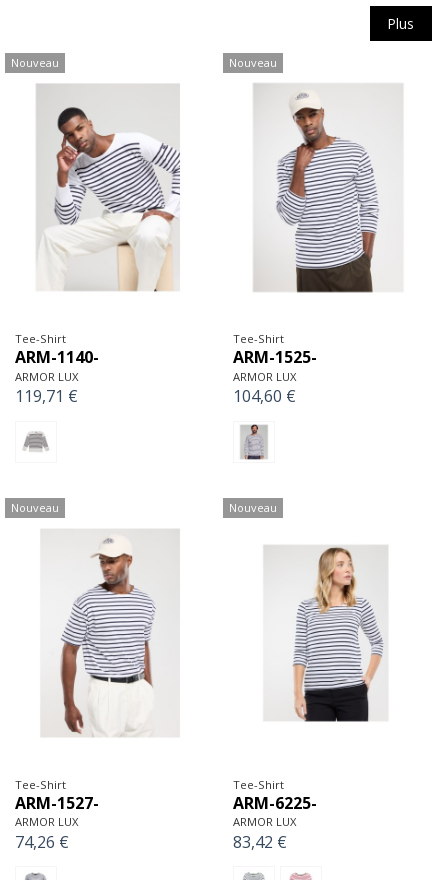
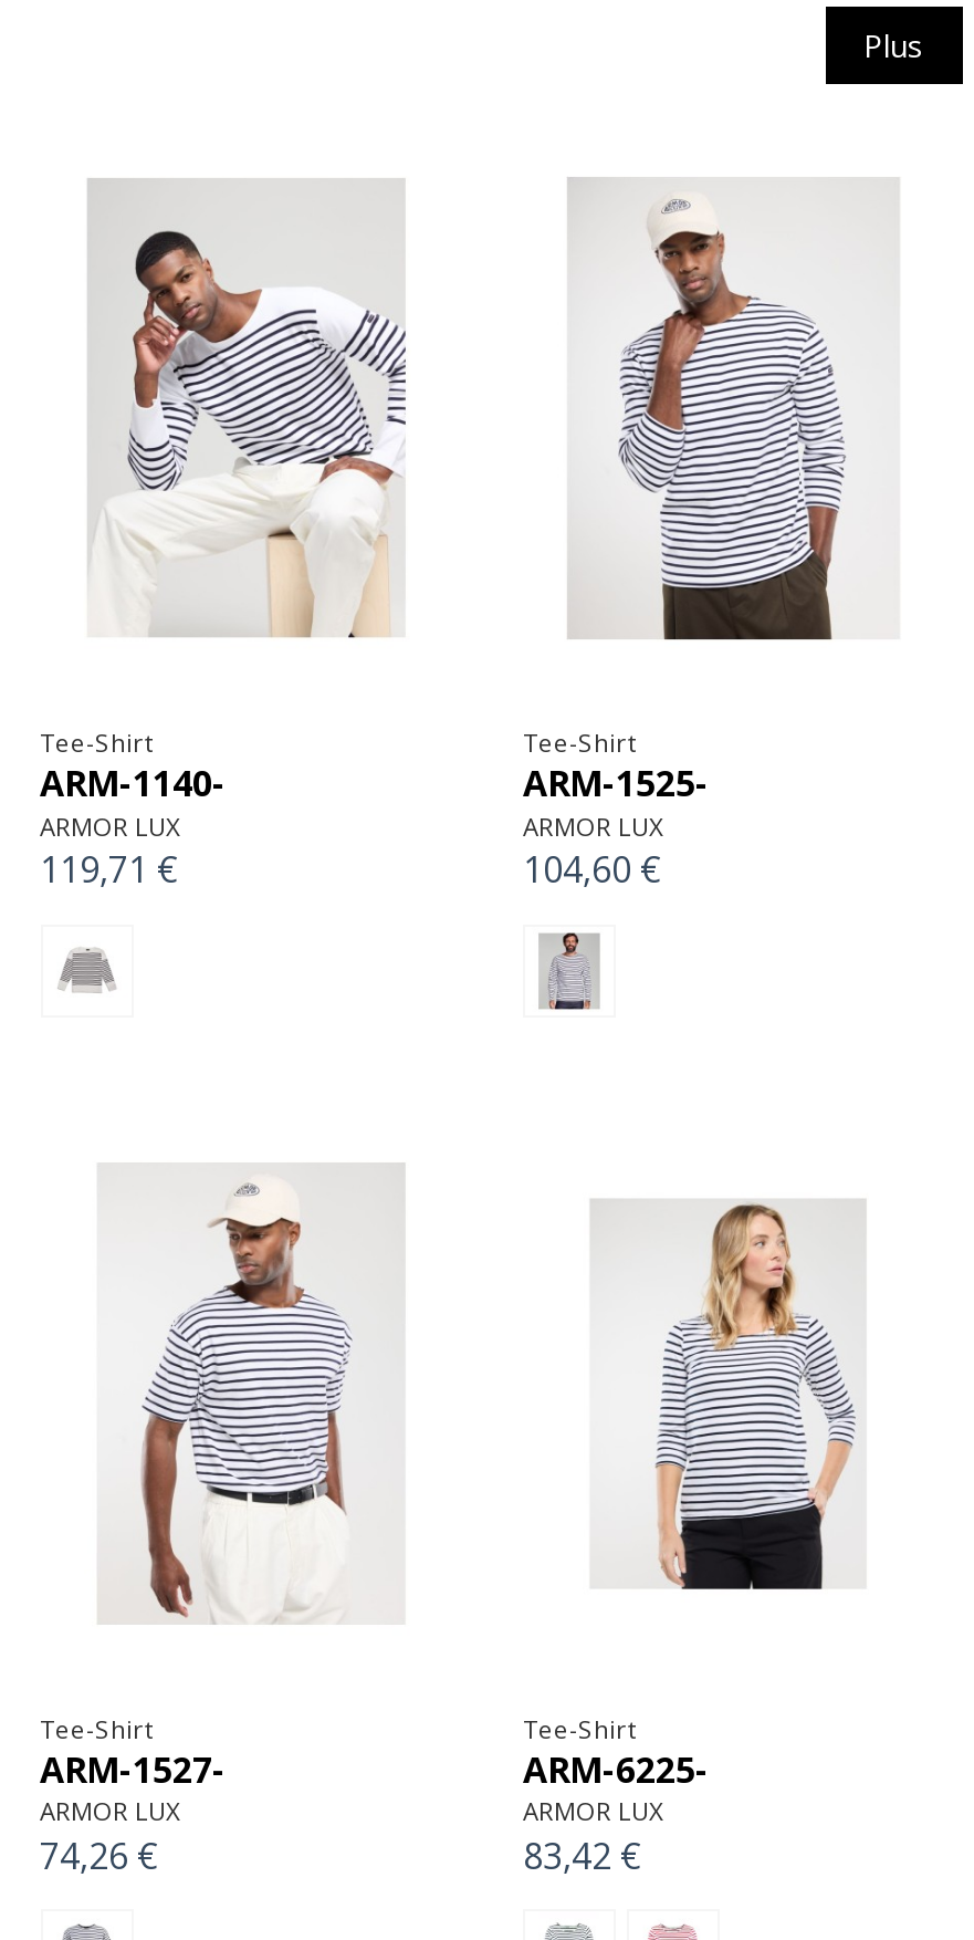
- Nouveau

- Nouveau

- Nouveau

- Nouveau
